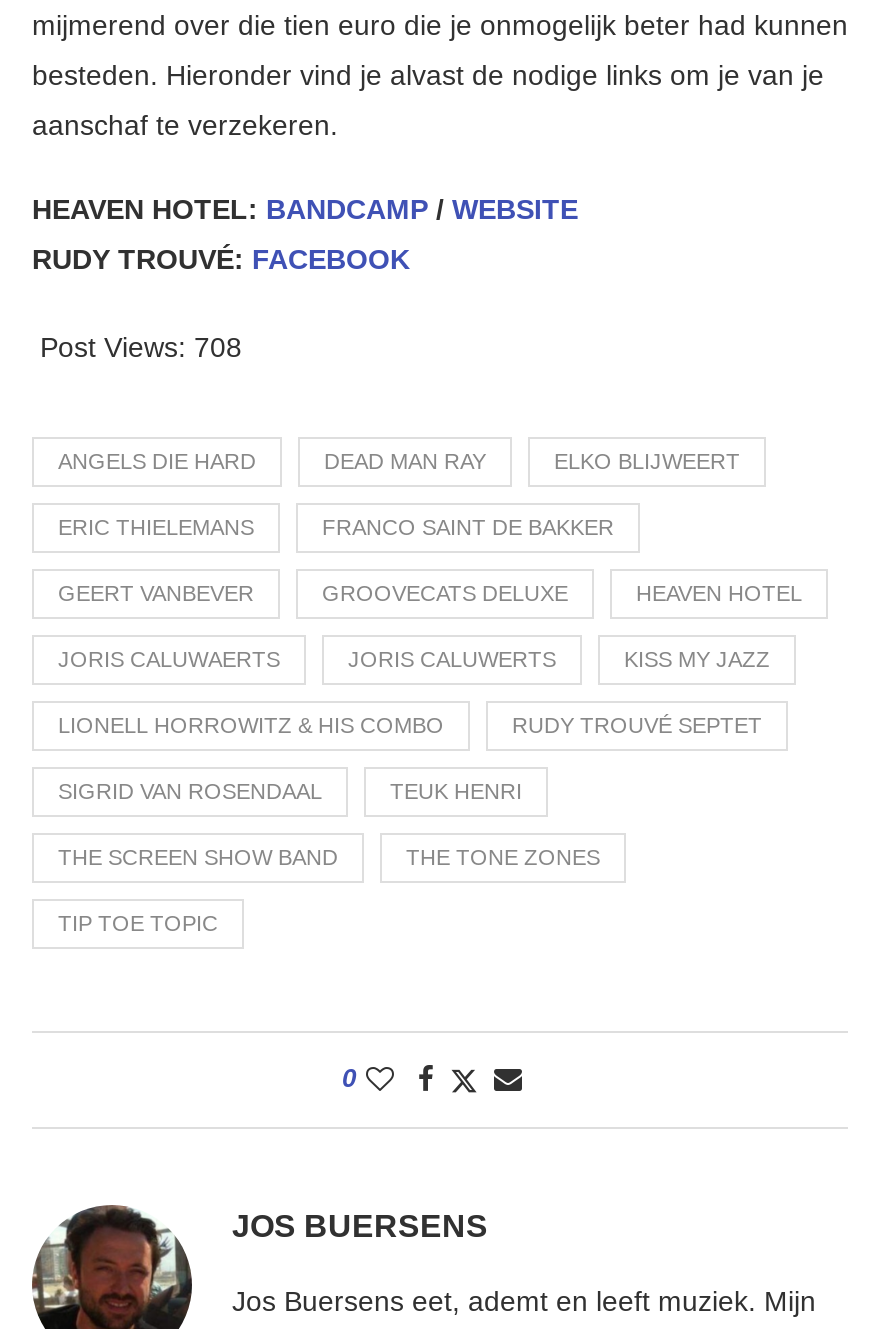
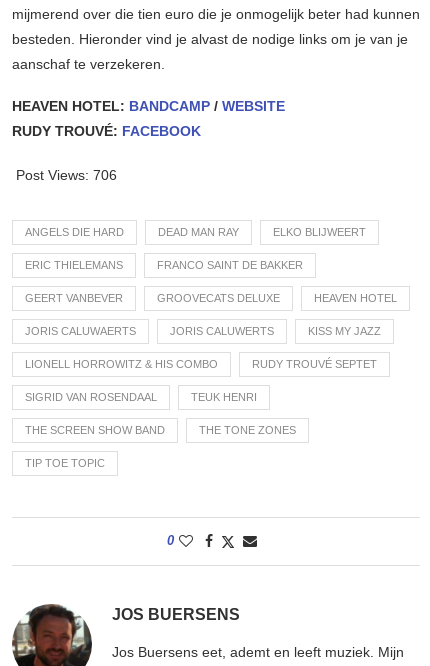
- Post Views: 708
+ Post Views: 706
